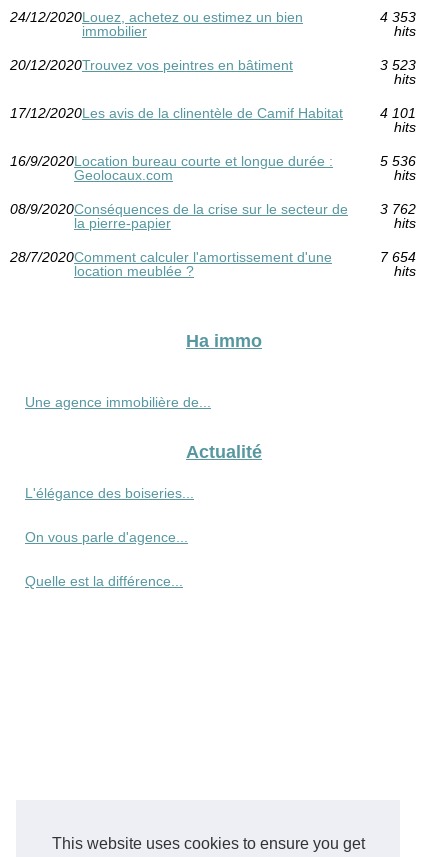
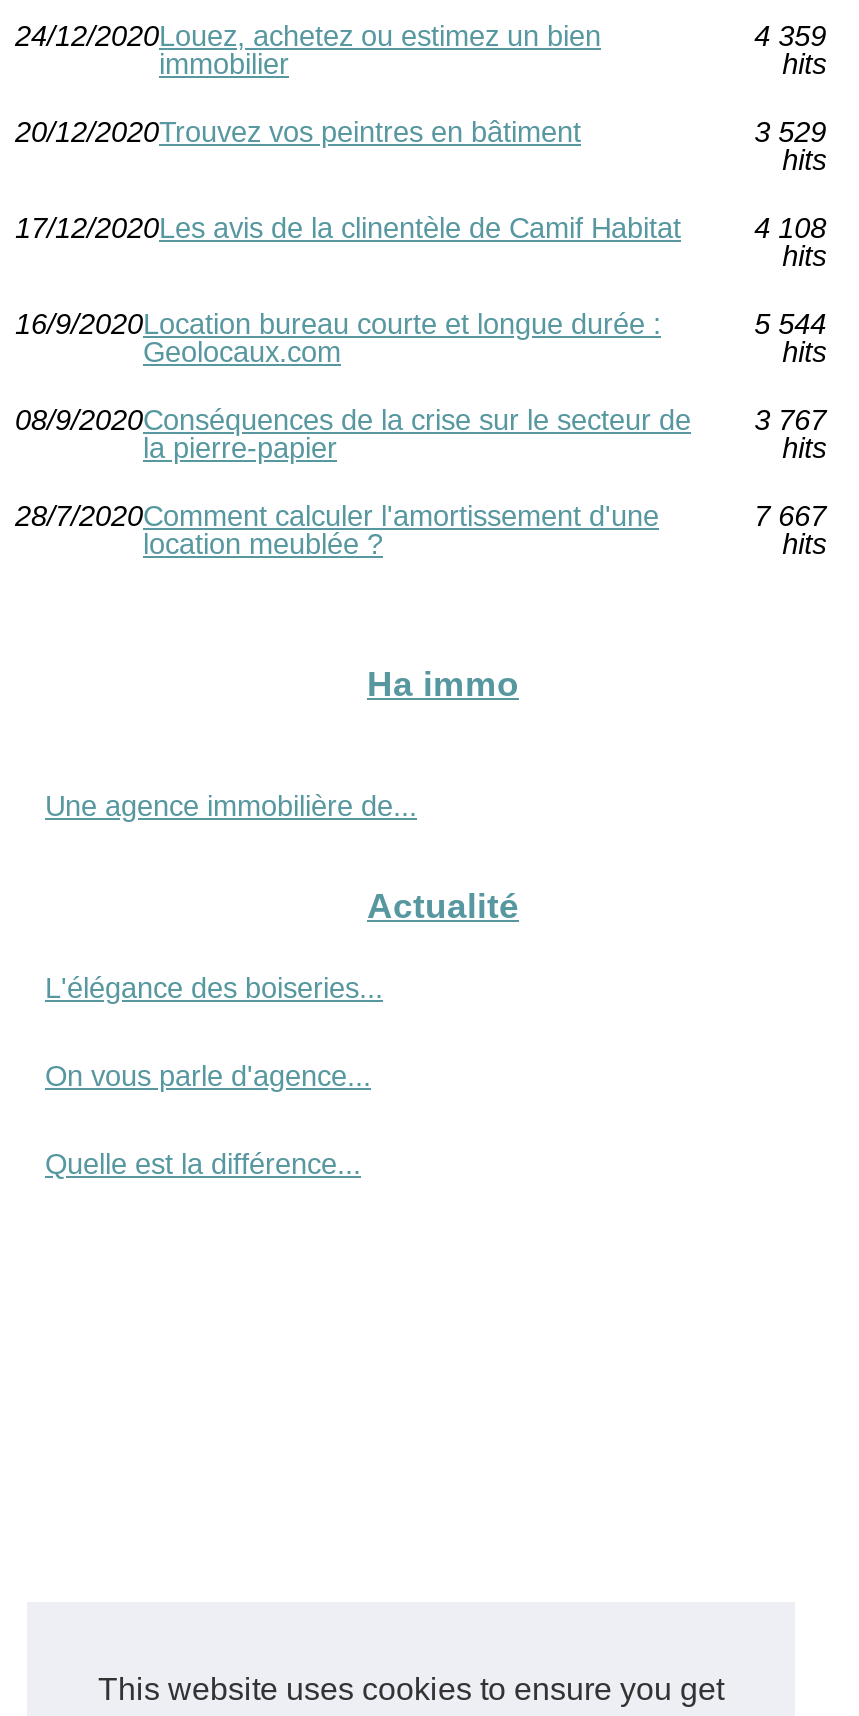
- 4 353
+ 4 359

- 3 523
+ 3 529

- 4 101
+ 4 108

- 5 536
+ 5 544

- 08/9/2020Conséquences de la crise sur le secteur de 3 762
+ 08/9/2020Conséquences de la crise sur le secteur de 3 767

- 7 654
+ 7 667
